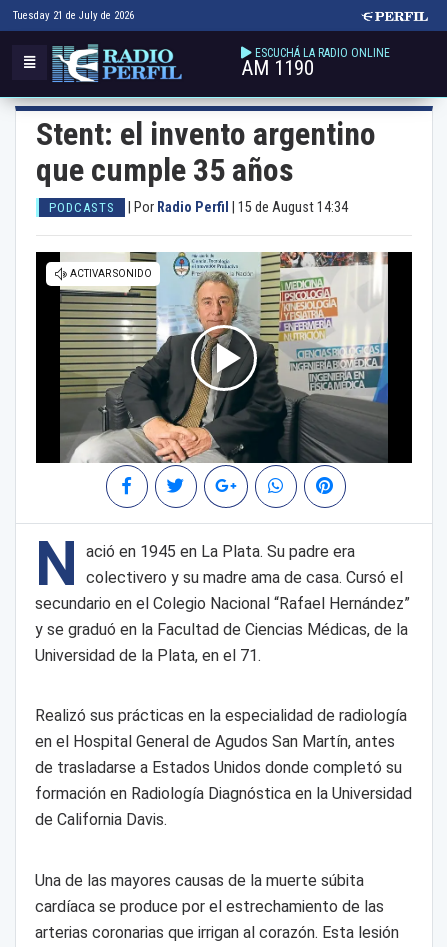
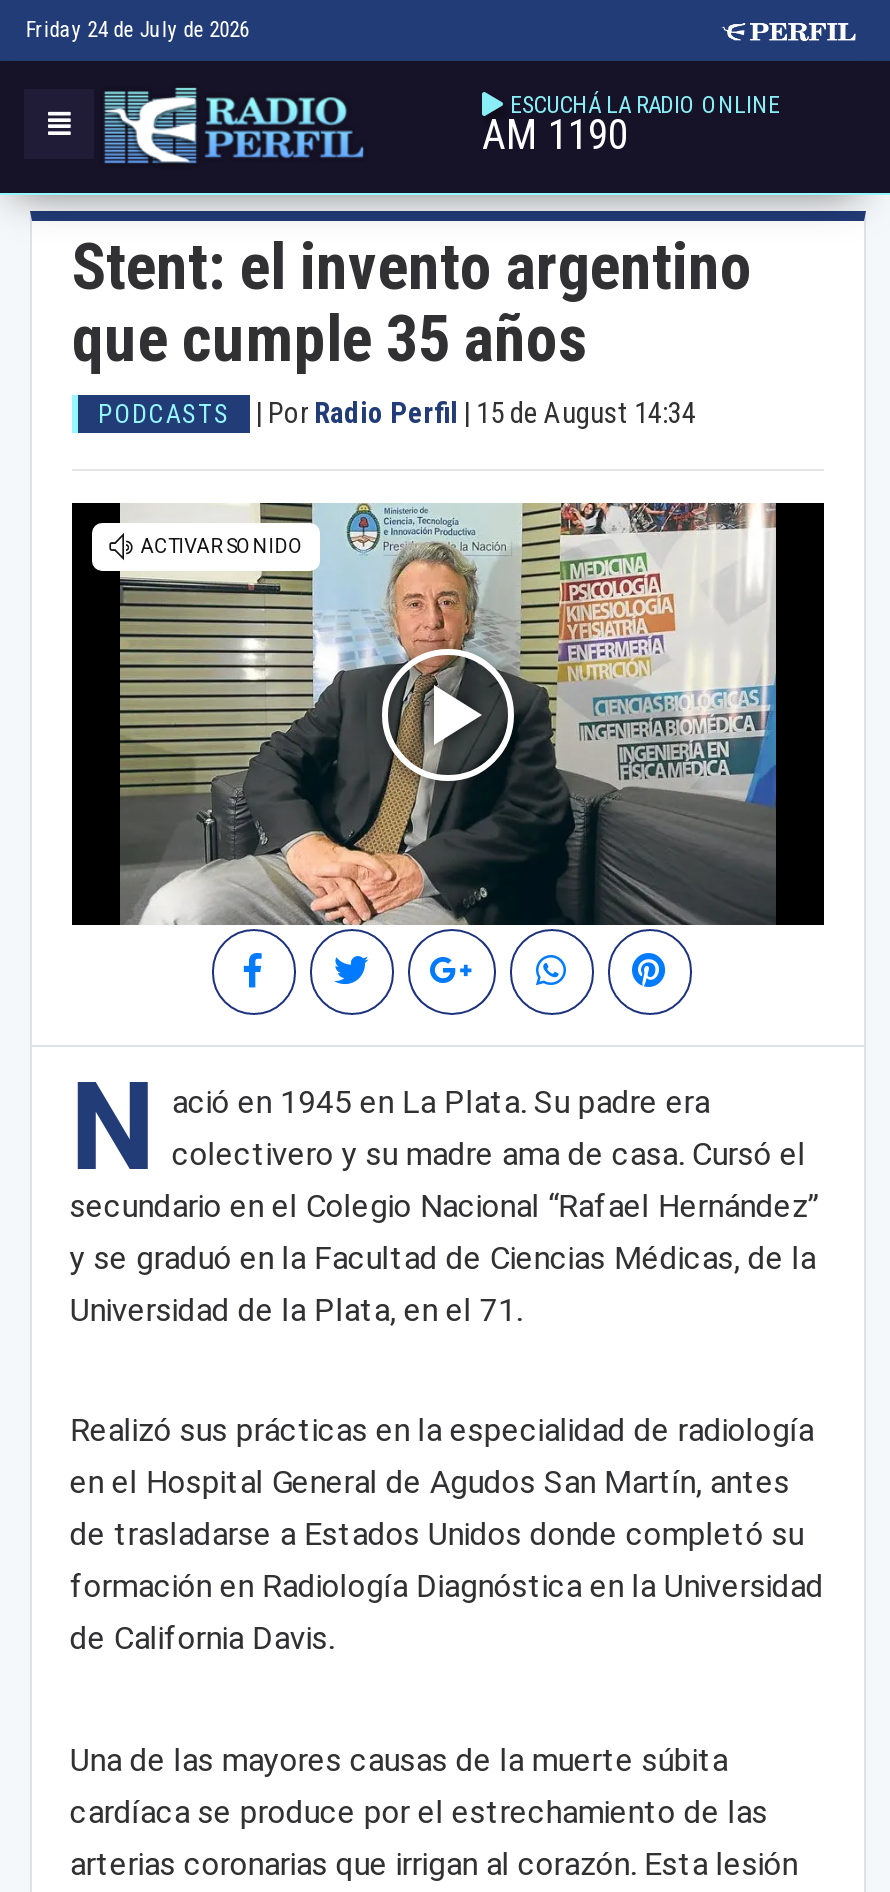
- Tuesday 21 de July de 2026
+ Friday 24 de July de 2026
